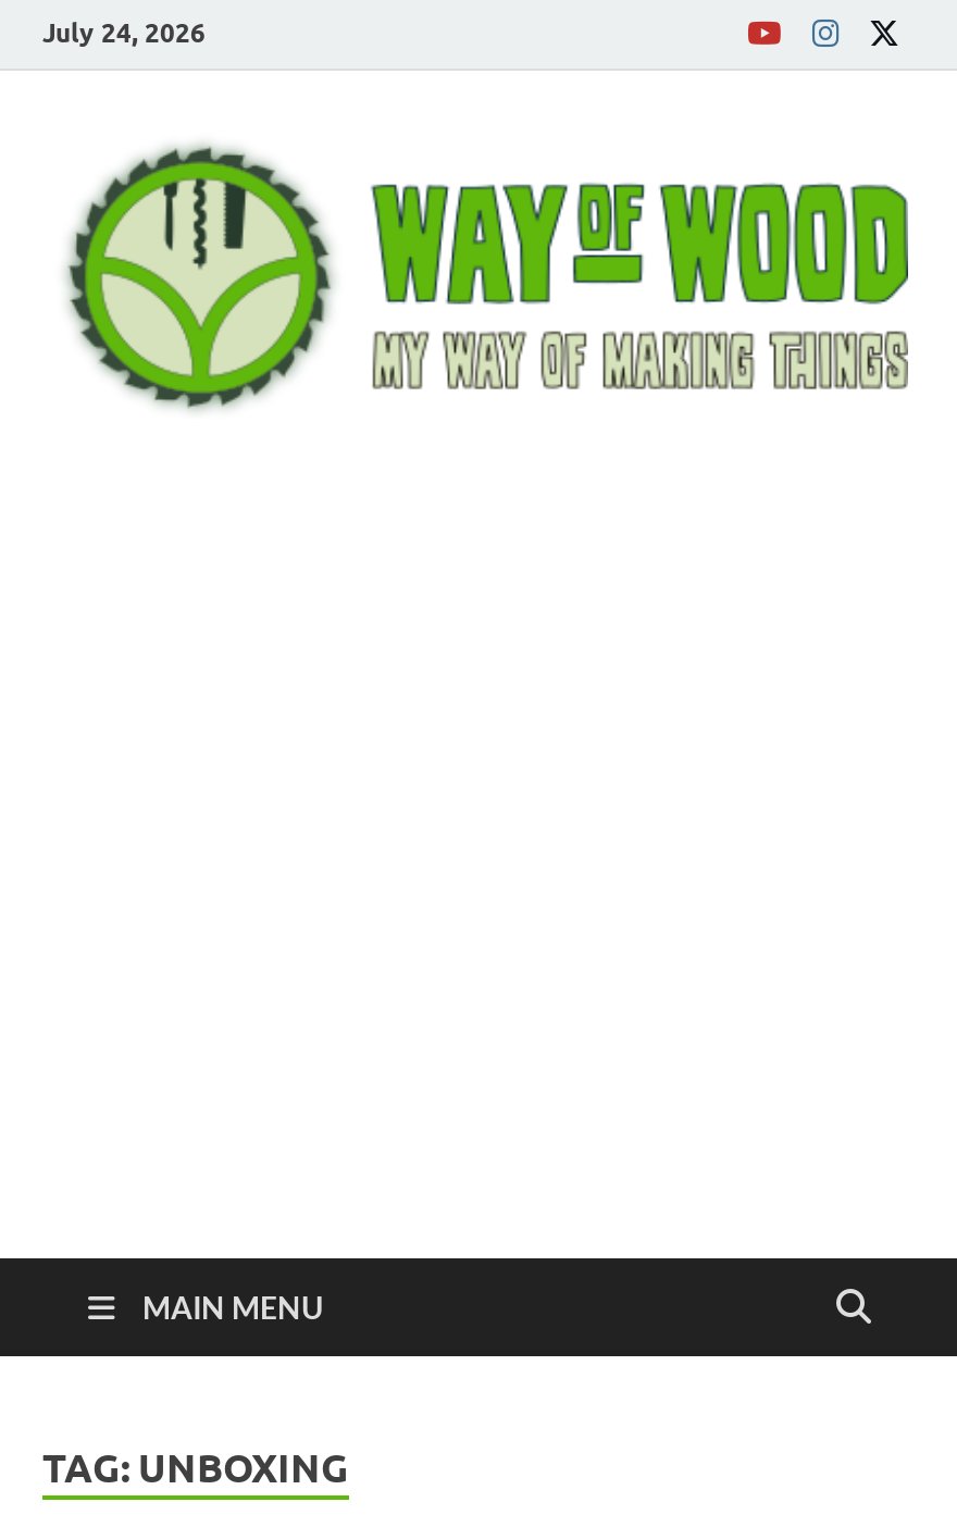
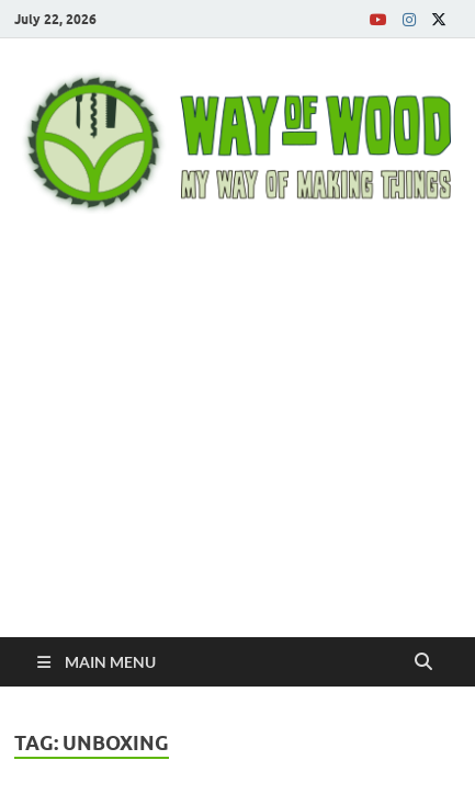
- July 24, 2026
+ July 22, 2026
